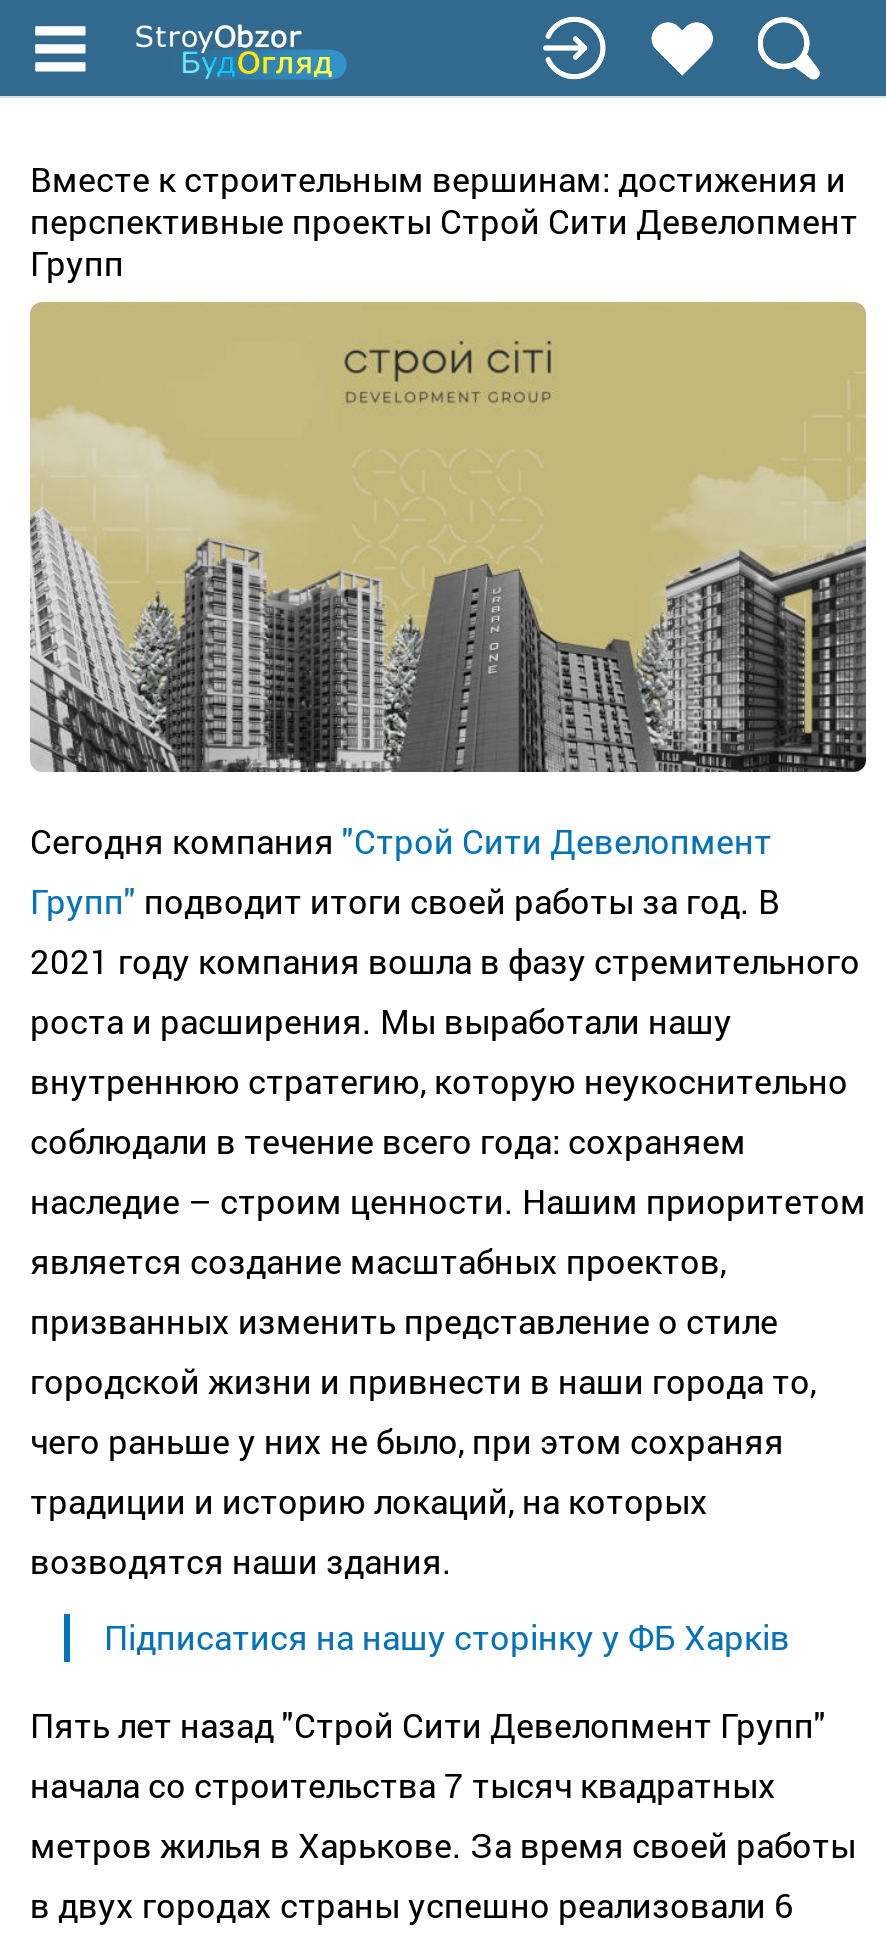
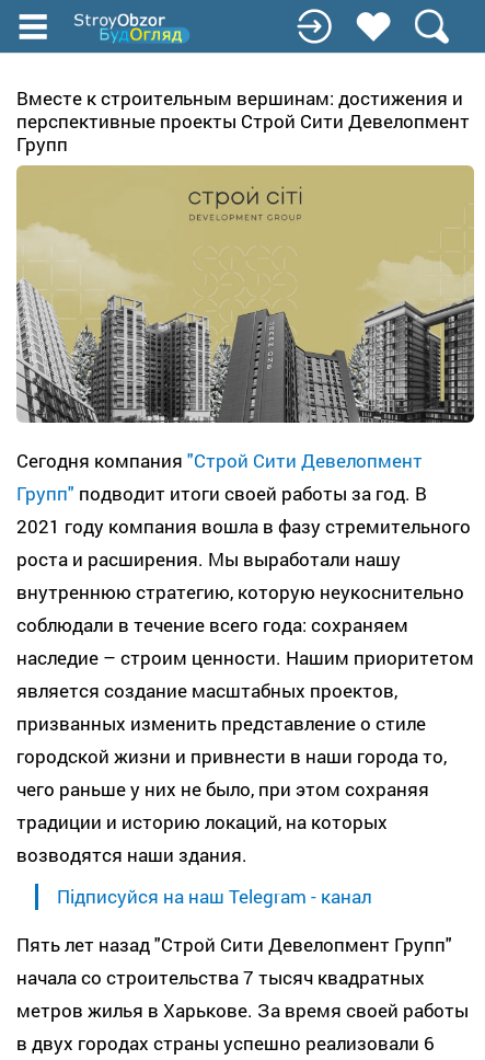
- Підписатися на нашу сторінку у ФБ Харків
+ Підписуйся на наш Telegram - канал
